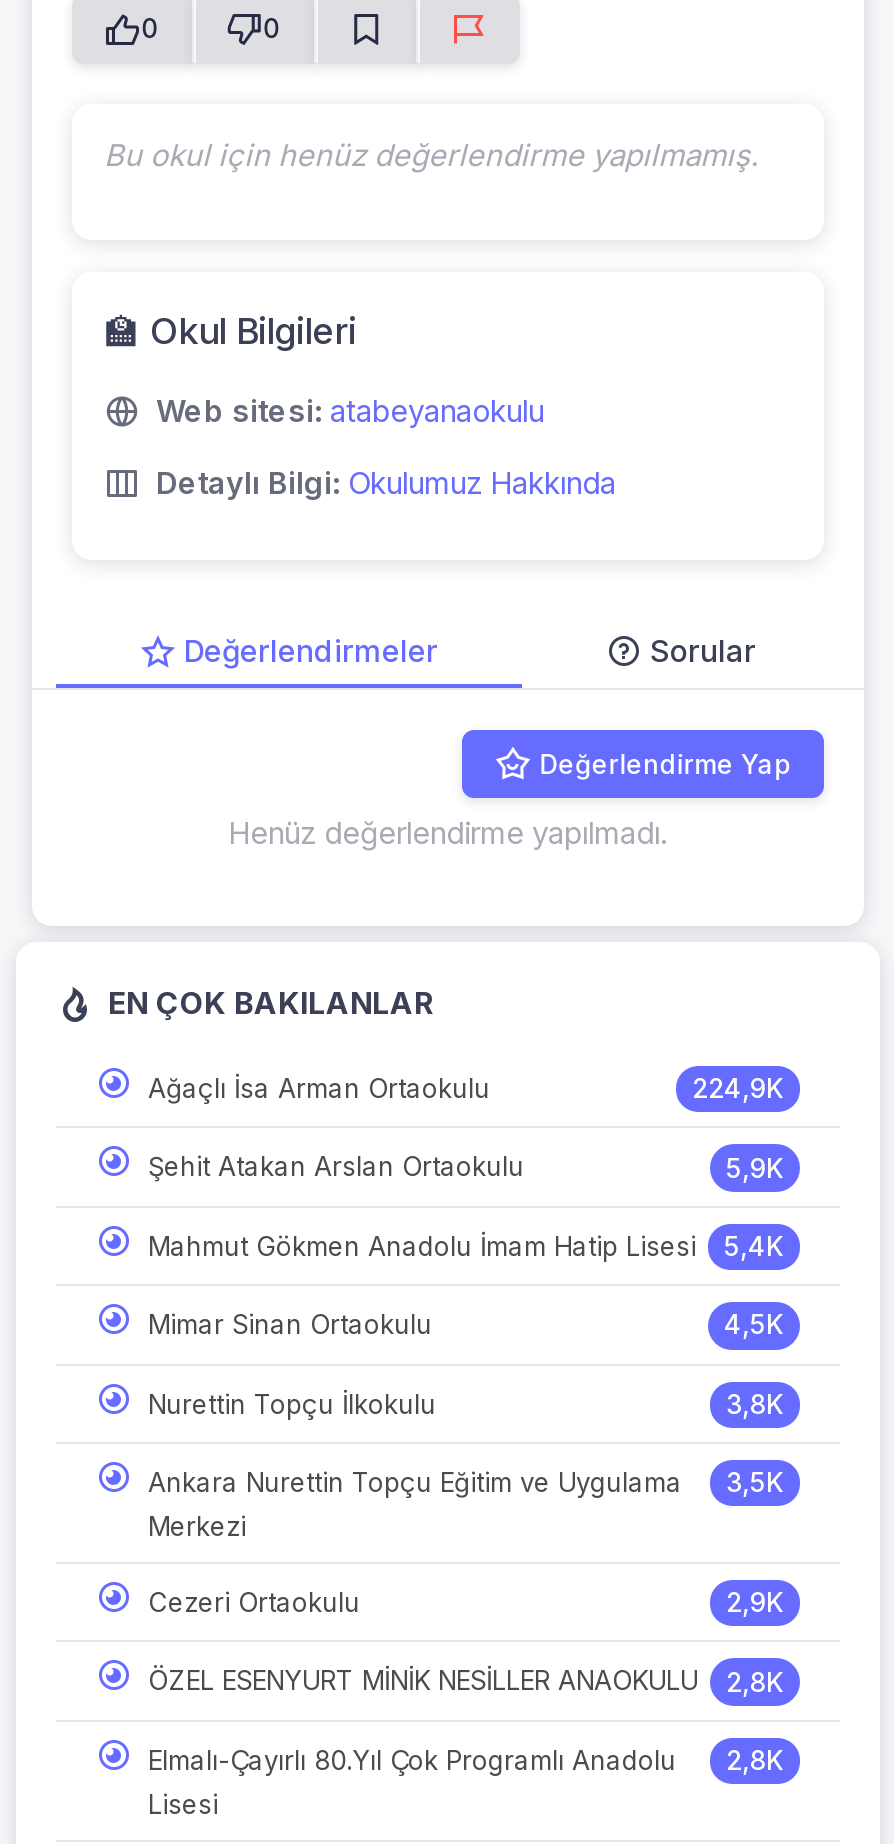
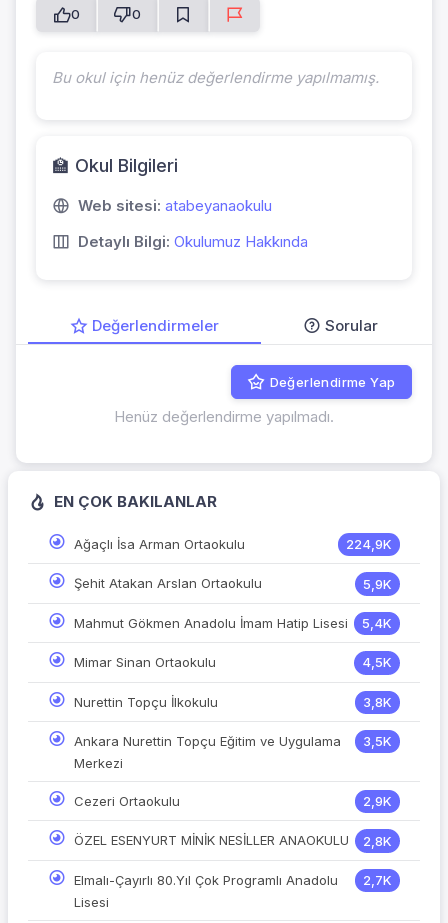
- Elmalı-Çayırlı 80.Yıl Çok Programlı Anadolu 2,8K
+ Elmalı-Çayırlı 80.Yıl Çok Programlı Anadolu 2,7K
